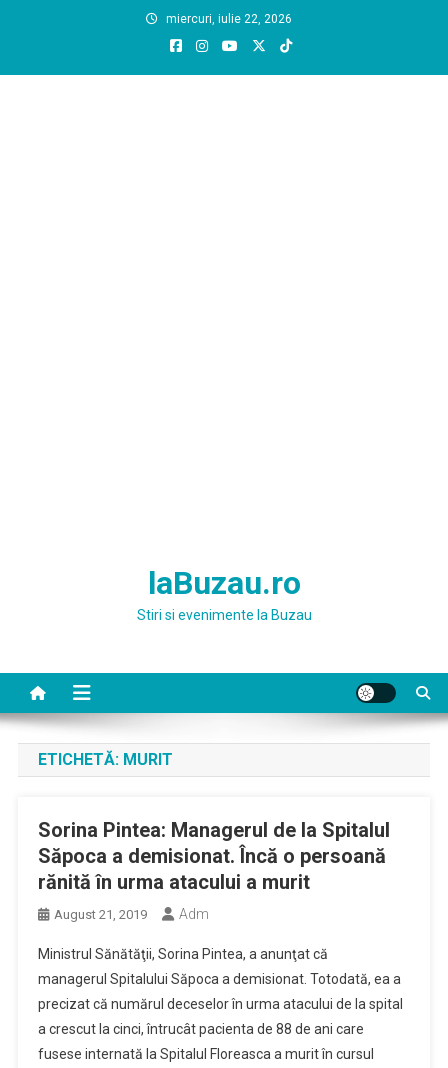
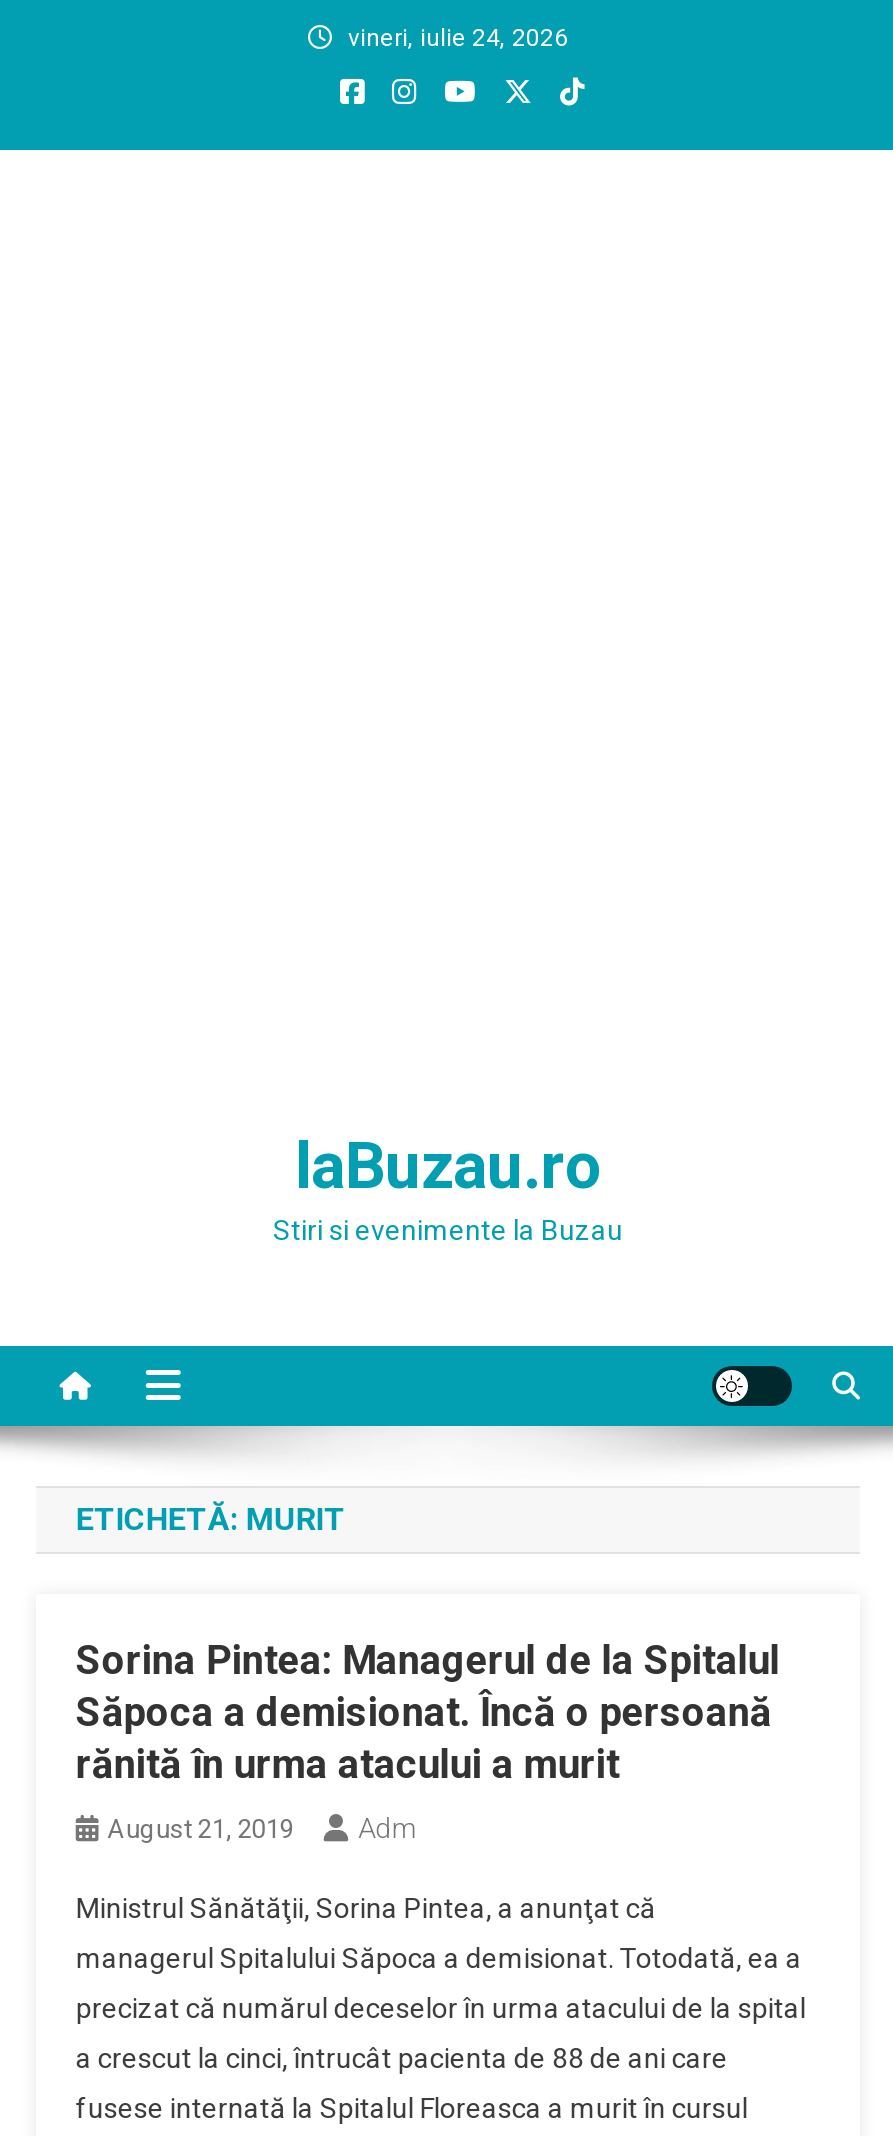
- miercuri, iulie 22, 2026
+ vineri, iulie 24, 2026
